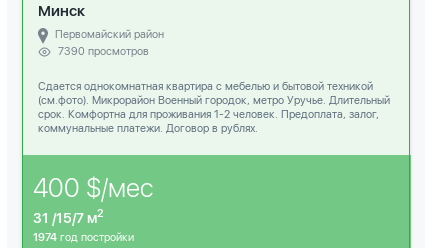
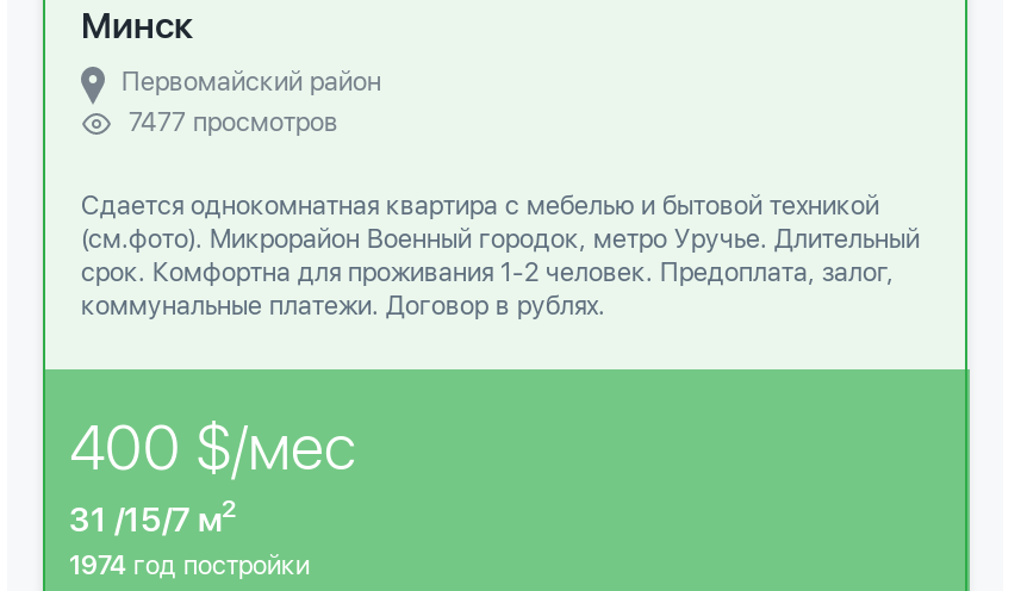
- 7390 просмотров
+ 7477 просмотров
